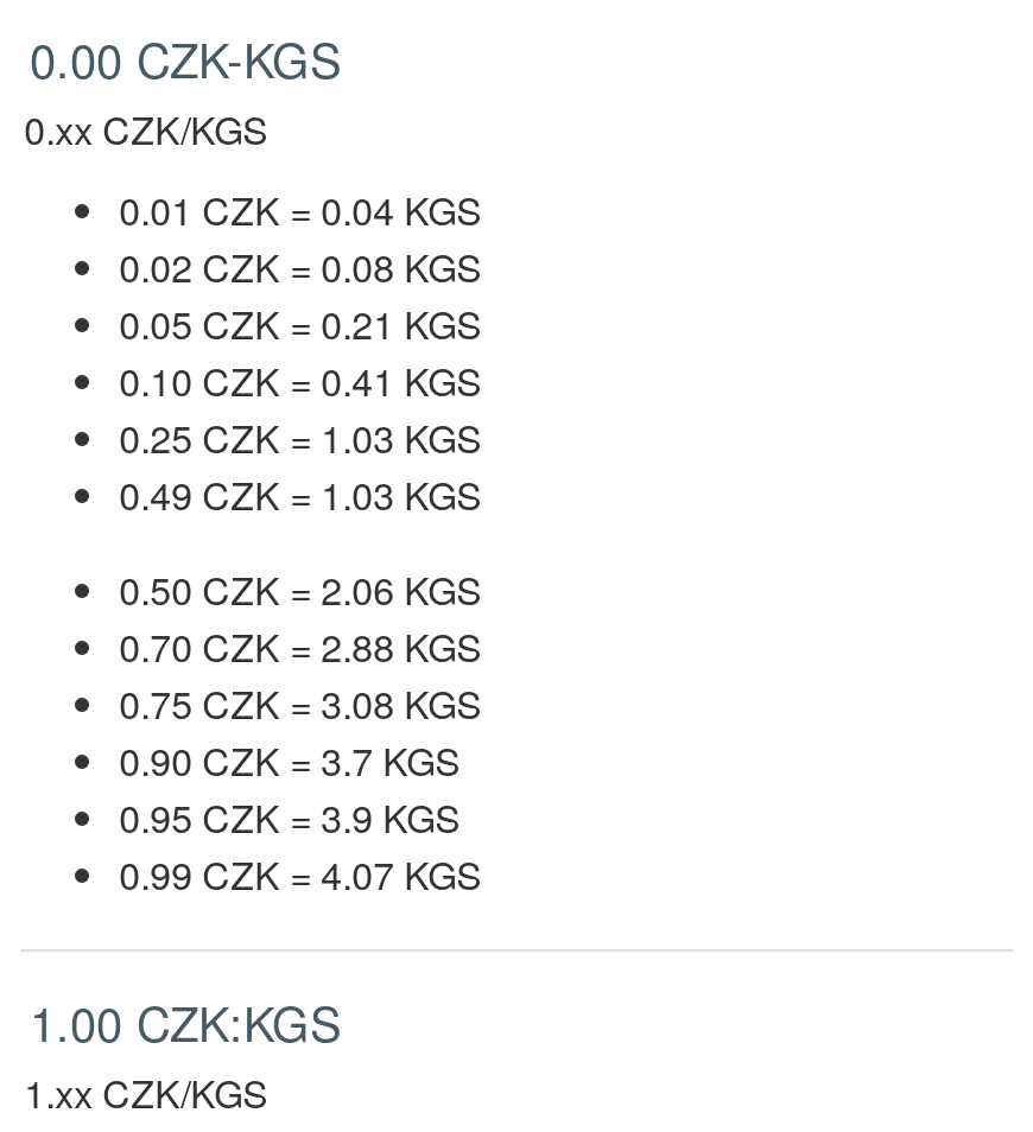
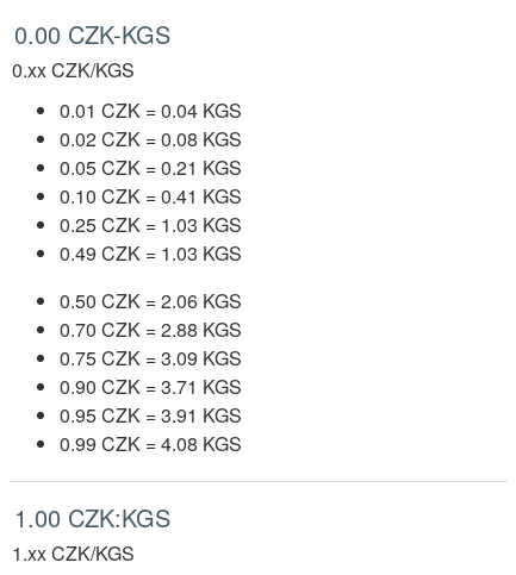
- 0.75 CZK = 3.08 KGS
+ 0.75 CZK = 3.09 KGS

- 0.90 CZK = 3.7 KGS
+ 0.90 CZK = 3.71 KGS

- 0.95 CZK = 3.9 KGS
+ 0.95 CZK = 3.91 KGS

- 0.99 CZK = 4.07 KGS
+ 0.99 CZK = 4.08 KGS
